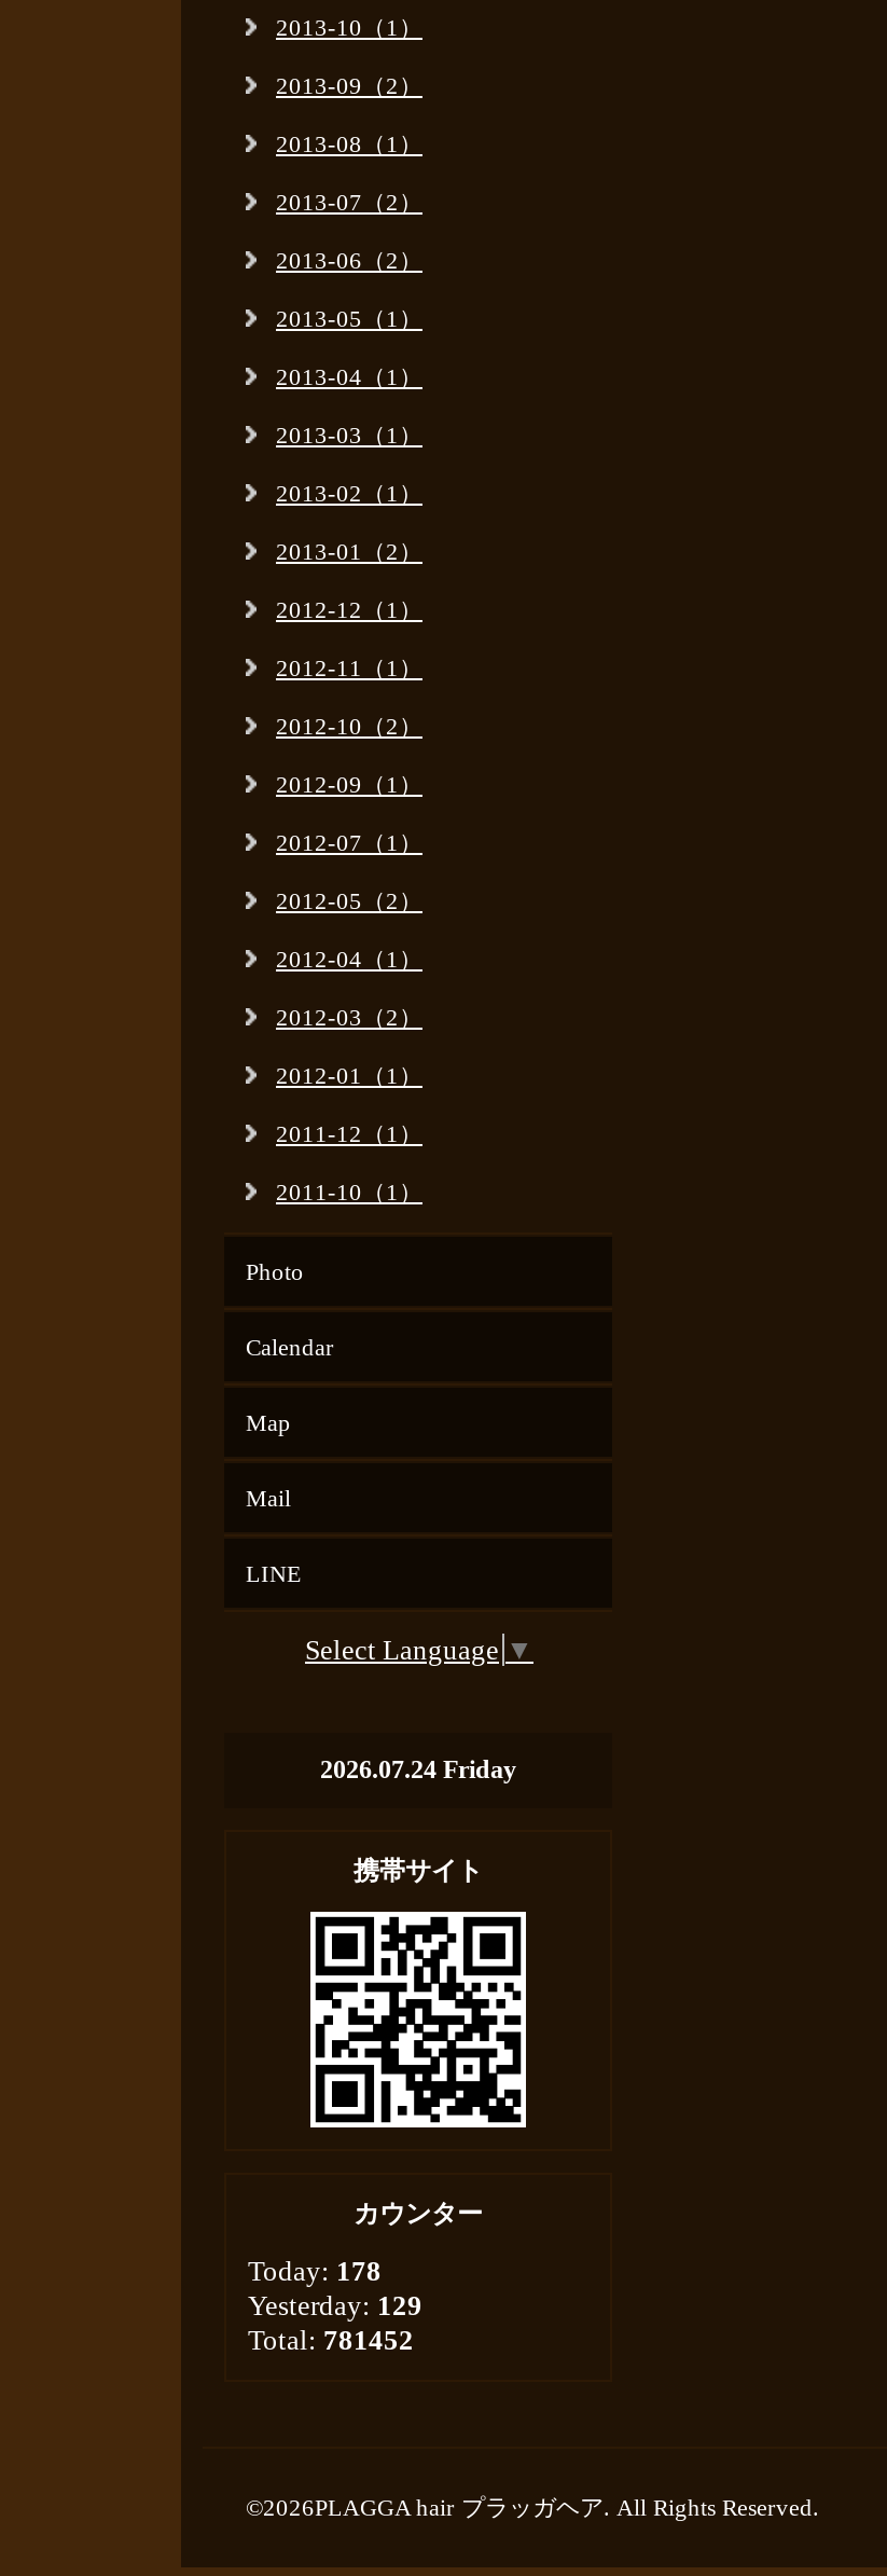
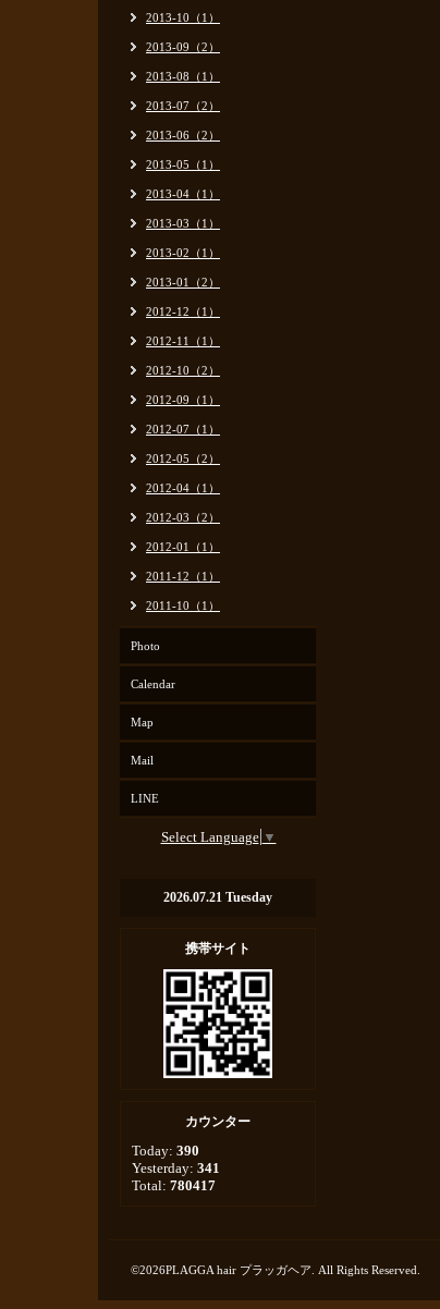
- 2026.07.24 Friday
+ 2026.07.21 Tuesday

- Today: 178
+ Today: 390

- Yesterday: 129
+ Yesterday: 341

- Total: 781452
+ Total: 780417
